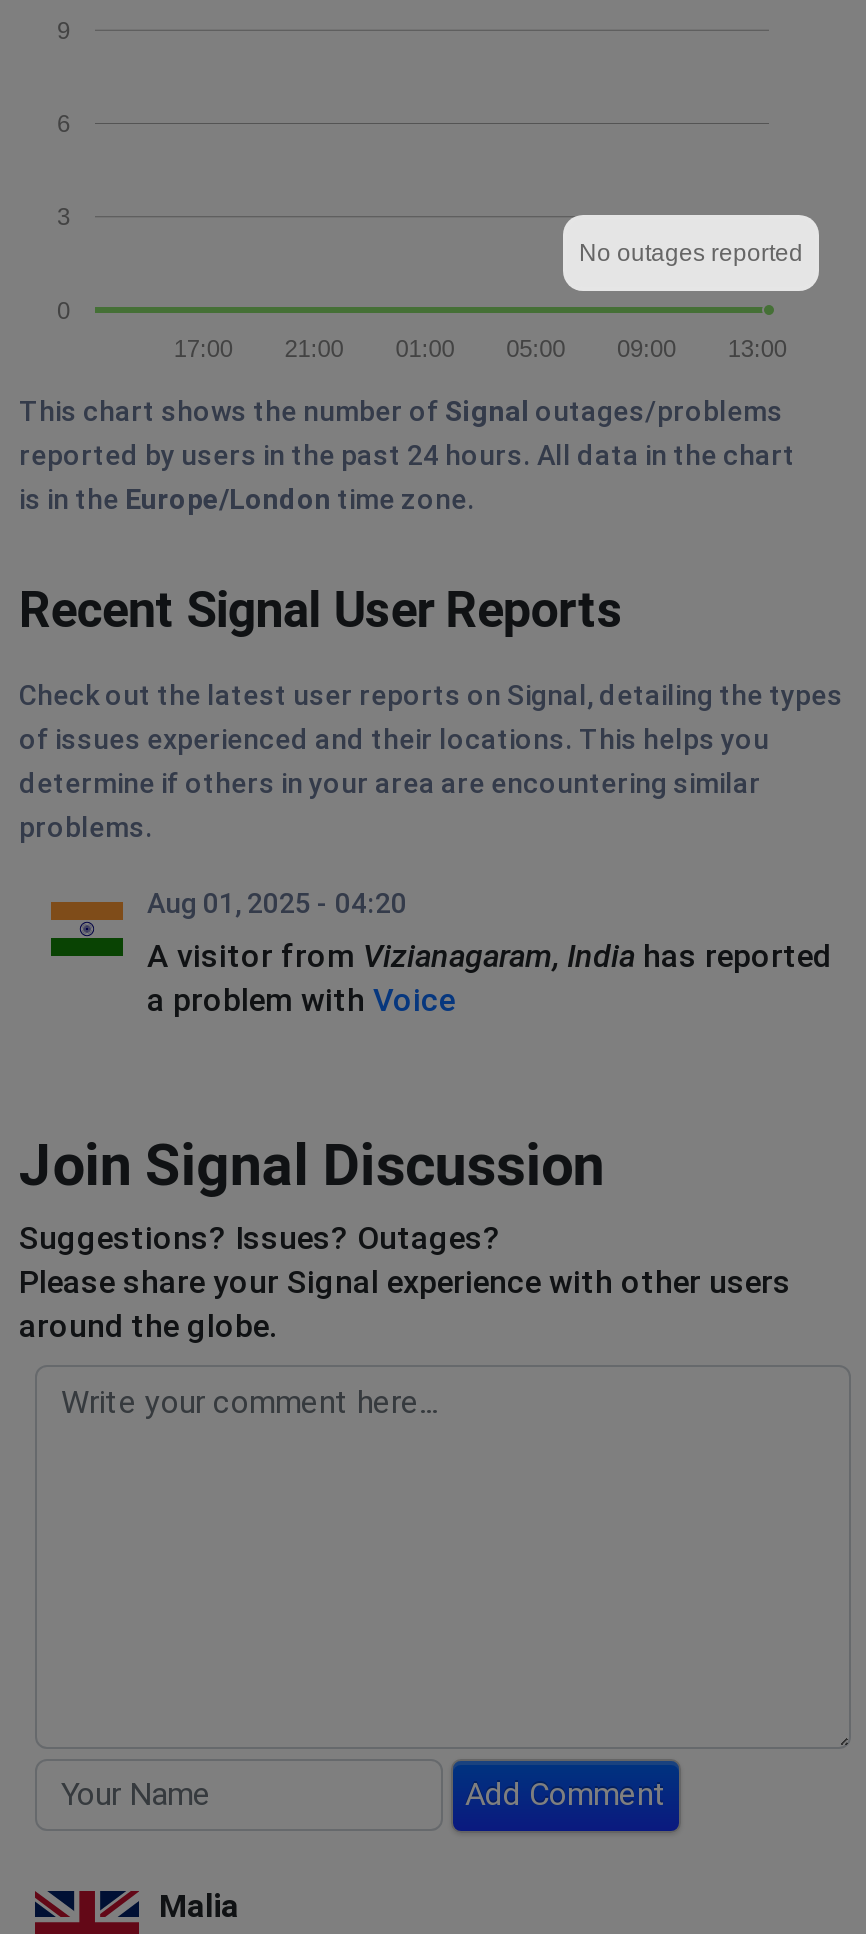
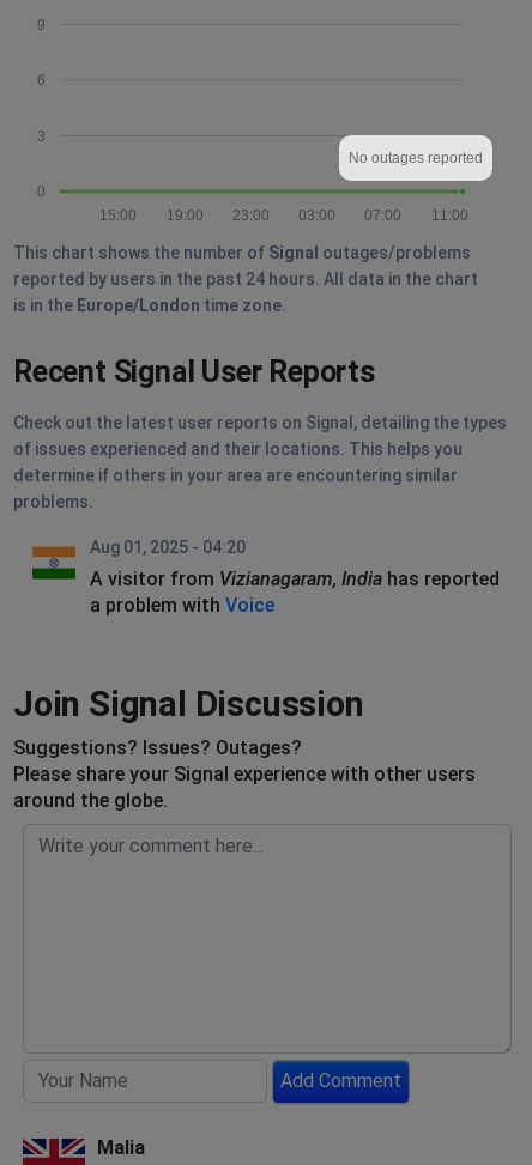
- 17:00
+ 15:00

- 21:00
+ 19:00

- 01:00
+ 23:00

- 05:00
+ 03:00

- 09:00
+ 07:00

- 13:00
+ 11:00
